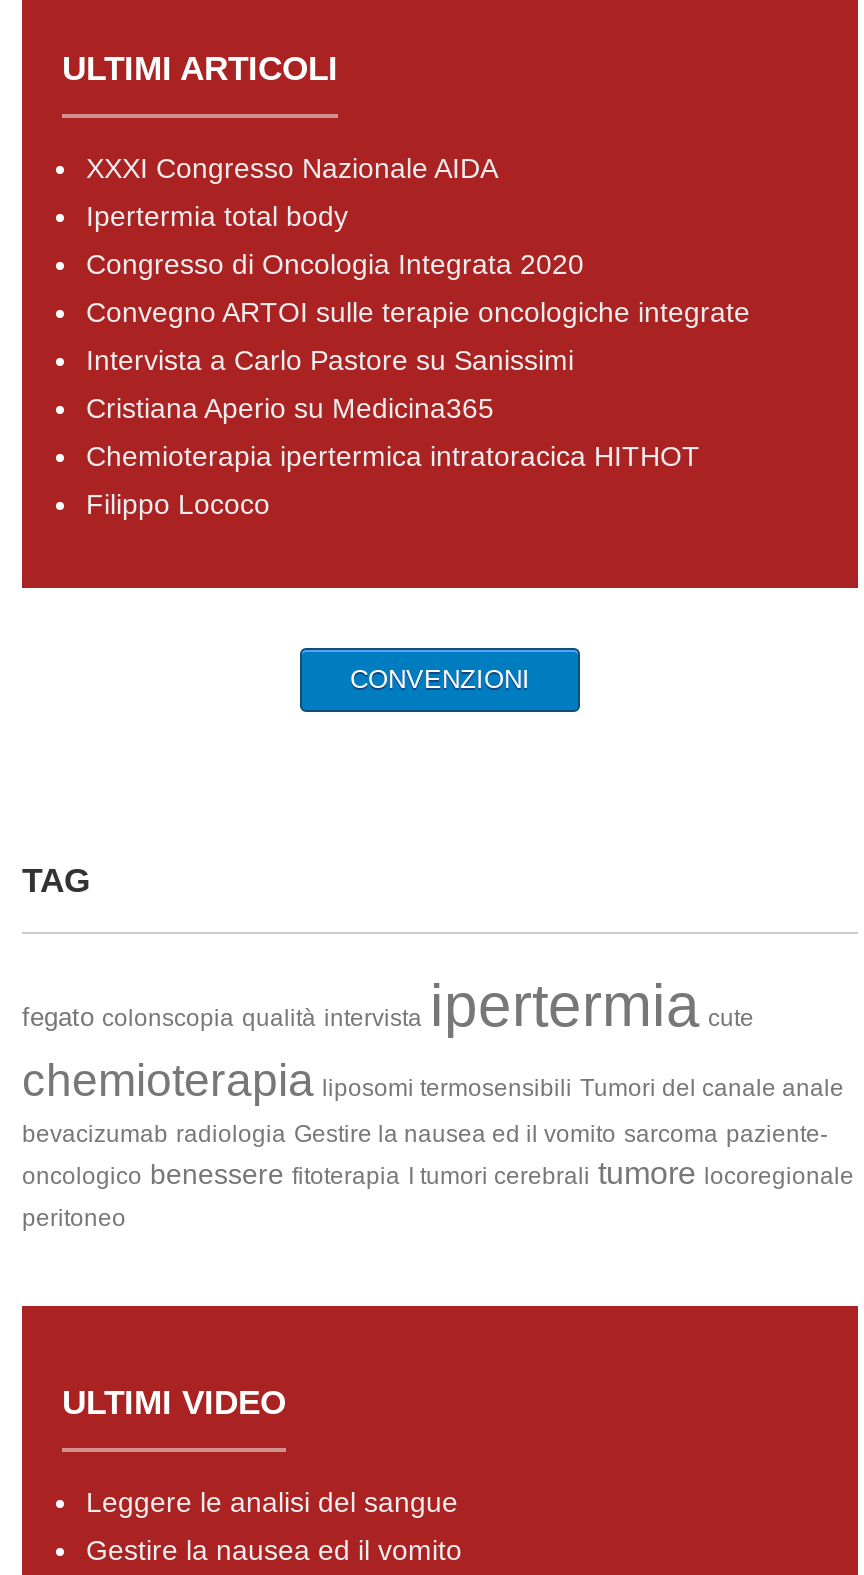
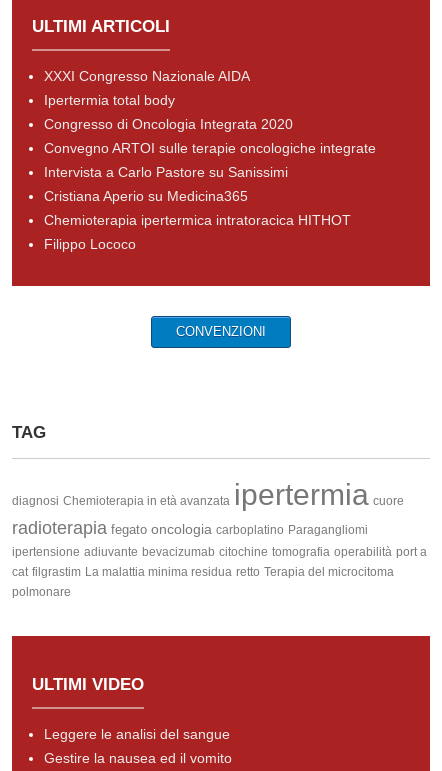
- fegato colonscopia qualità intervista ipertermia cute
- chemioterapia liposomi termosensibili Tumori del canale anale
- bevacizumab radiologia Gestire la nausea ed il vomito sarcoma paziente-
- oncologico benessere fitoterapia I tumori cerebrali tumore locoregionale
- peritoneo
+ diagnosi Chemioterapia in età avanzata ipertermia cuore
+ radioterapia fegato oncologia carboplatino Paragangliomi
+ ipertensione adiuvante bevacizumab citochine tomografia operabilità port a
+ cat filgrastim La malattia minima residua retto Terapia del microcitoma
+ polmonare
